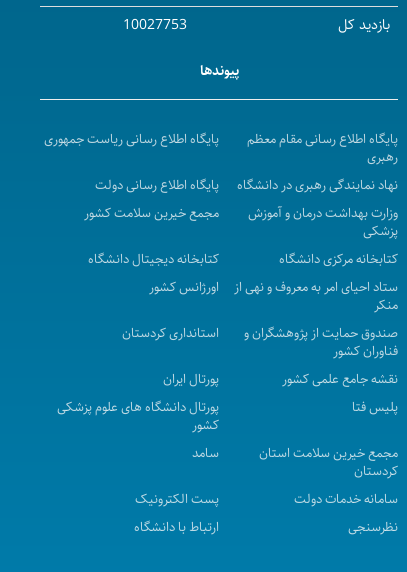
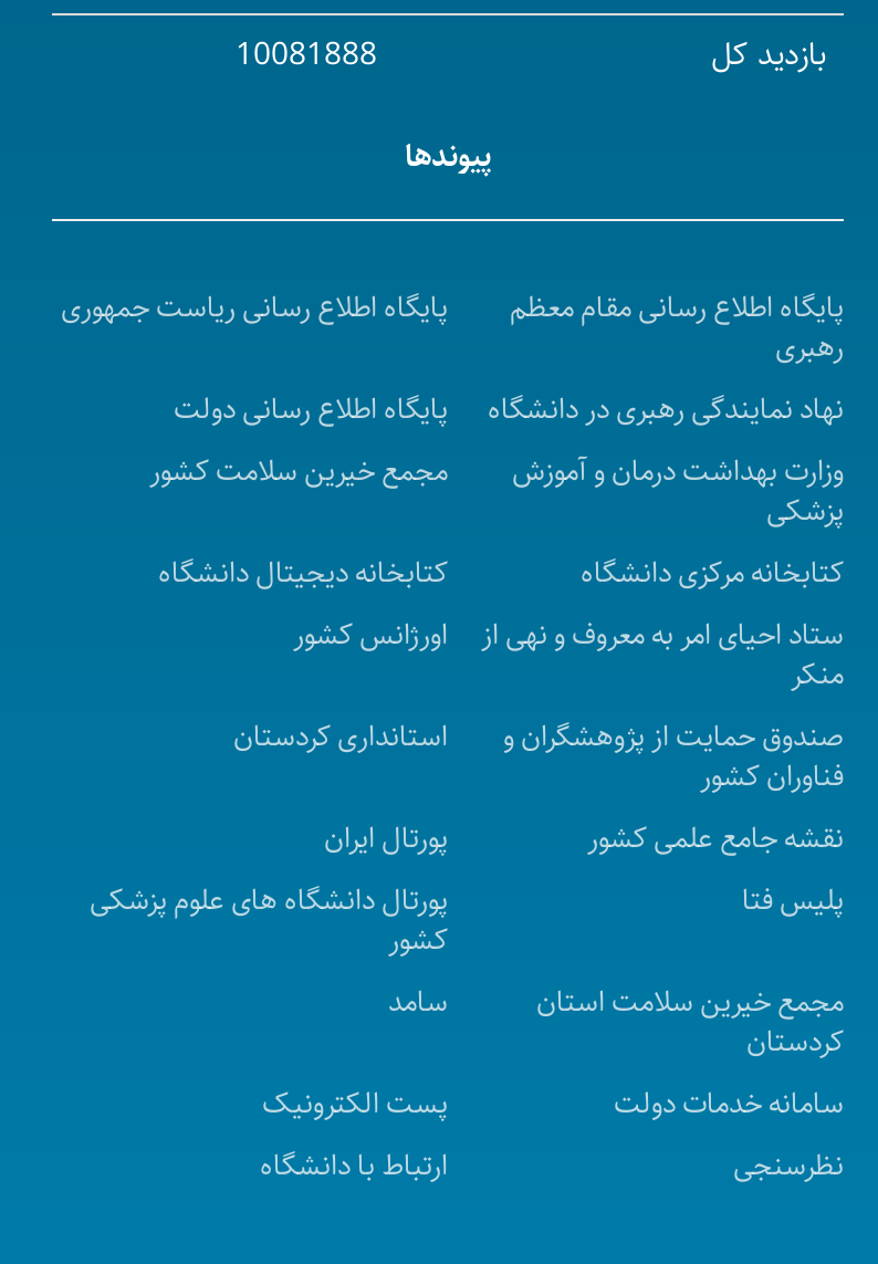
- 10027753
+ 10081888
